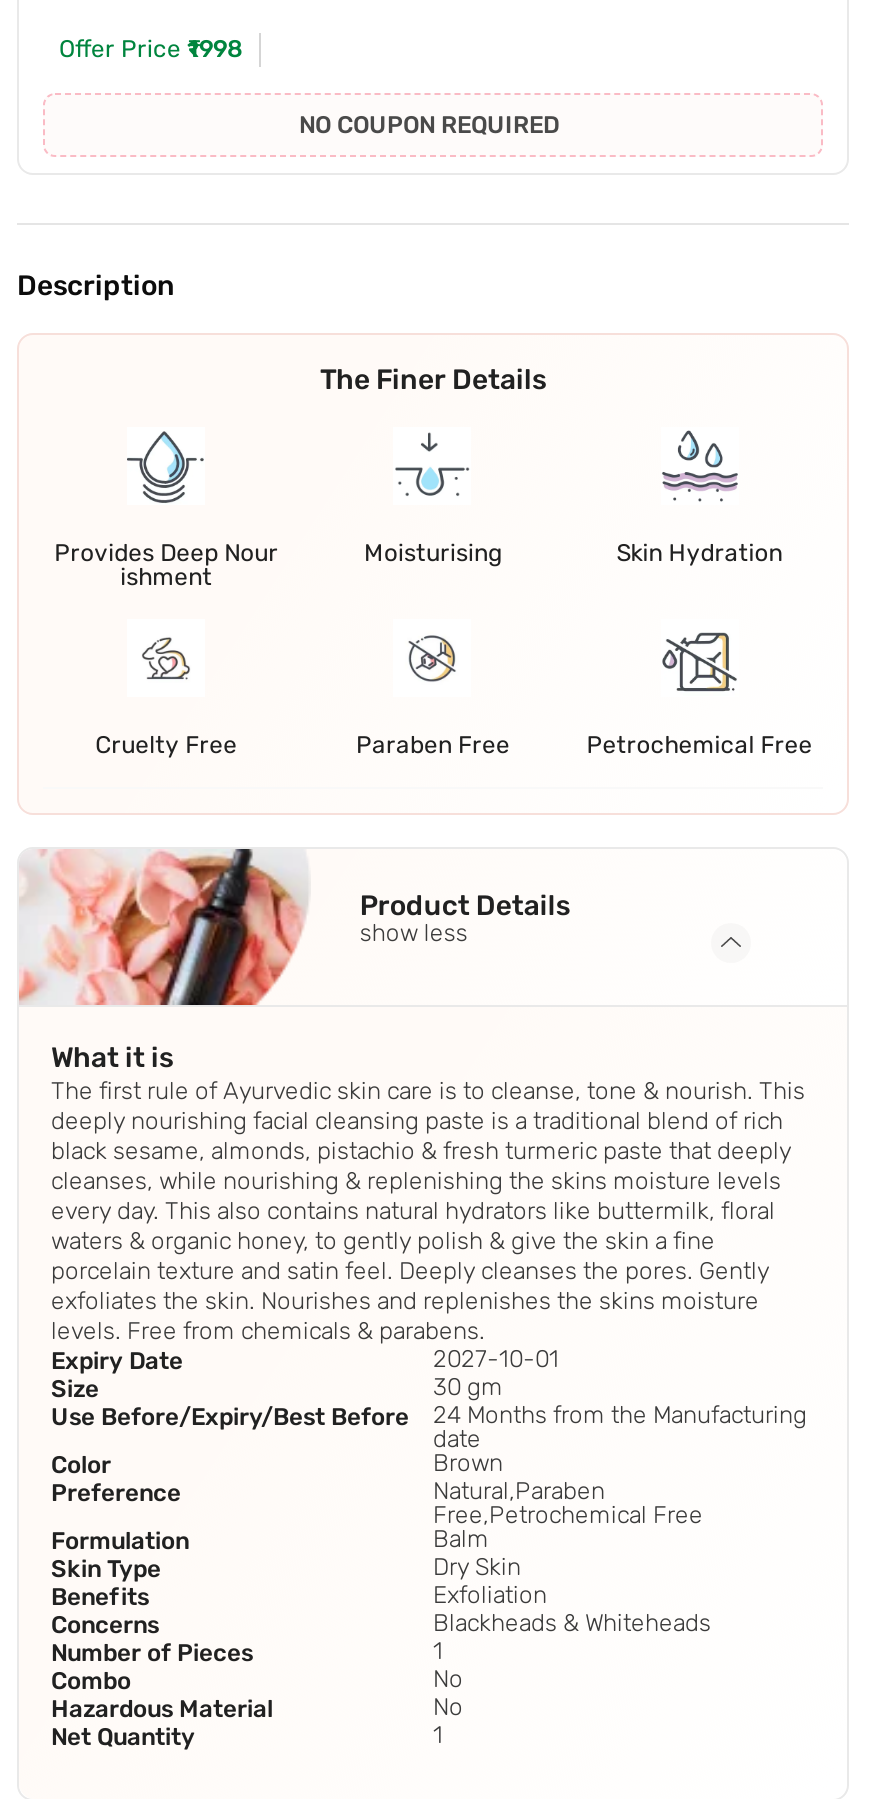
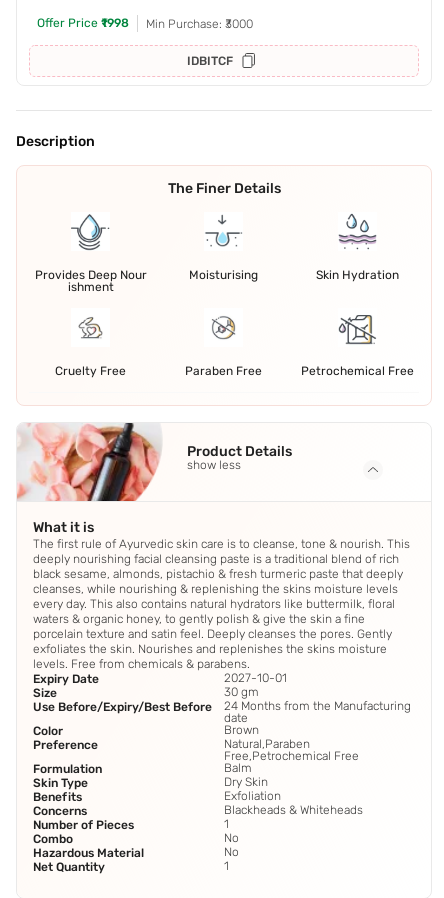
- NO COUPON REQUIRED
+ Min Purchase: ₹3000
+ IDBITCF
